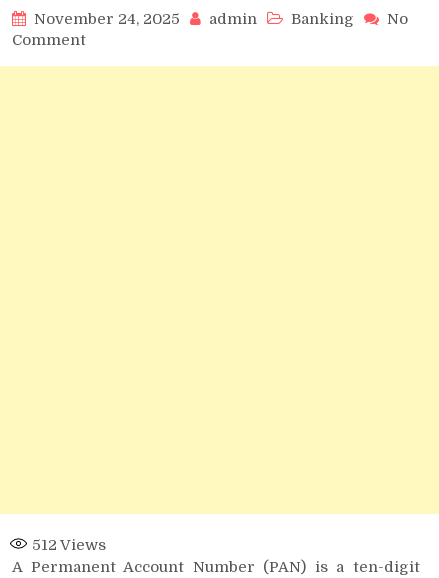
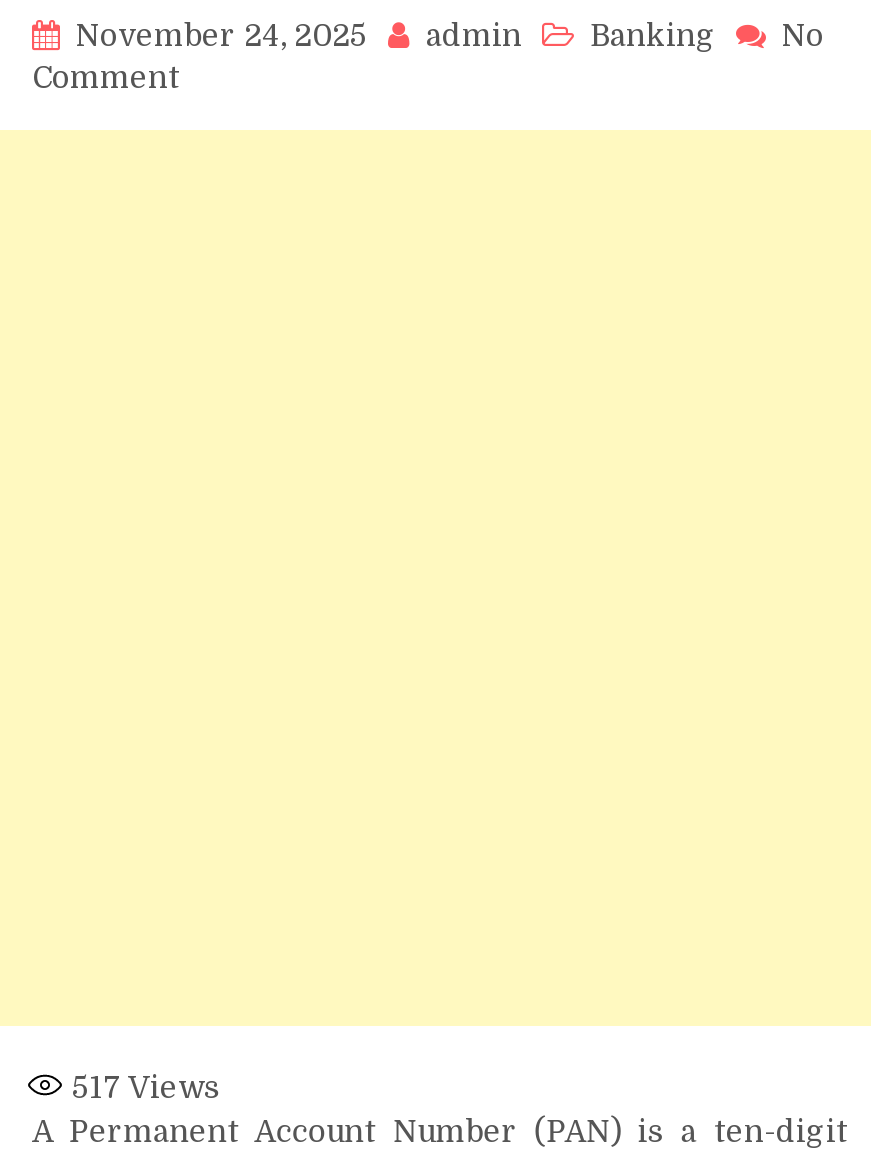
- 512 Views
+ 517 Views
